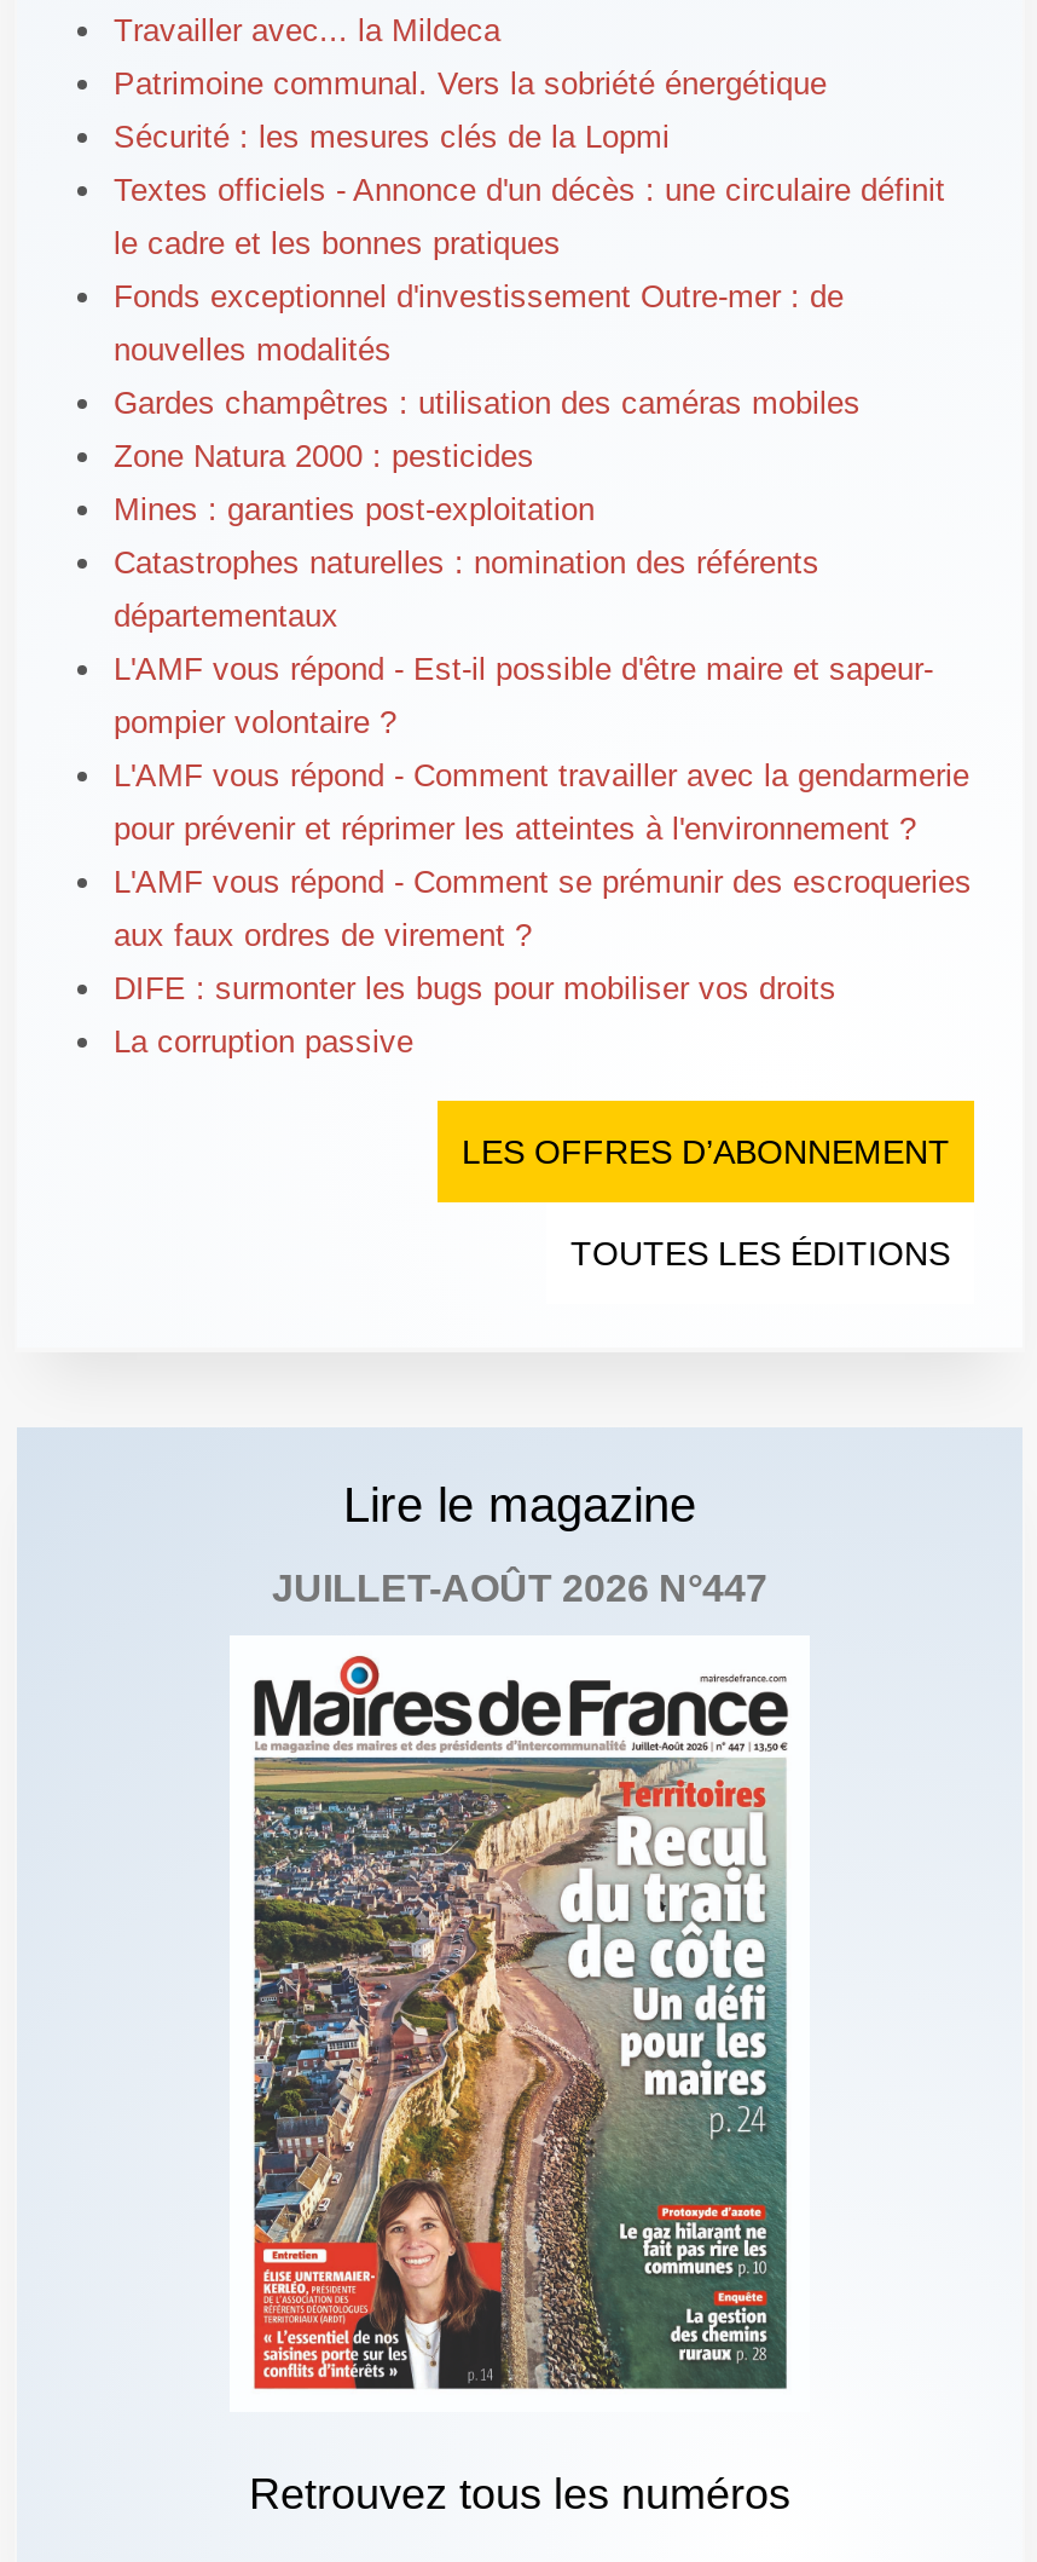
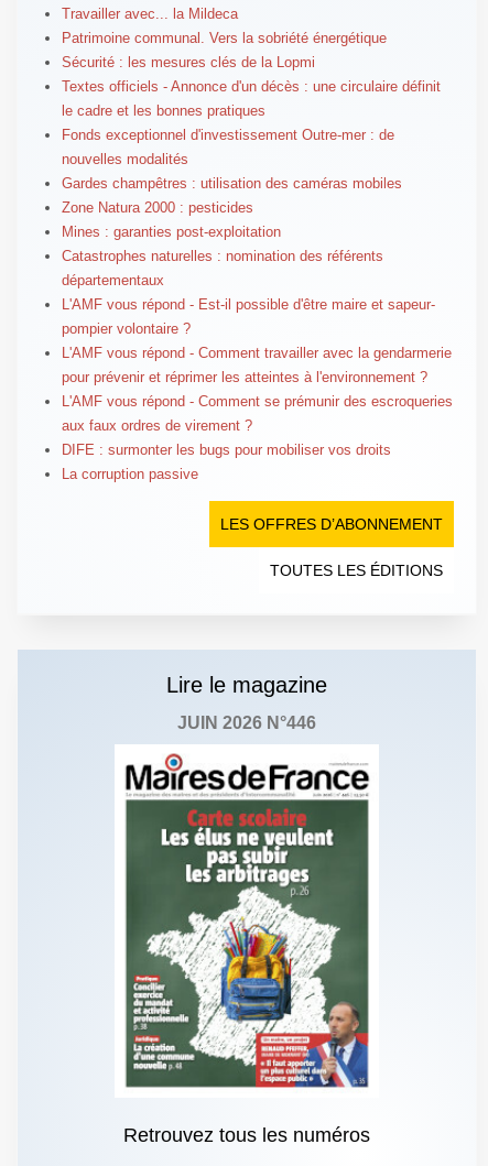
- JUILLET-AOÛT 2026 N°447
+ JUIN 2026 N°446

- [image]
+ [image]
